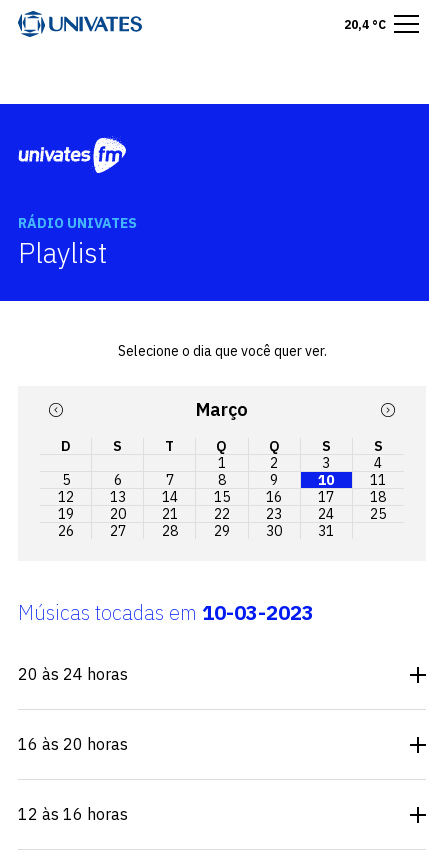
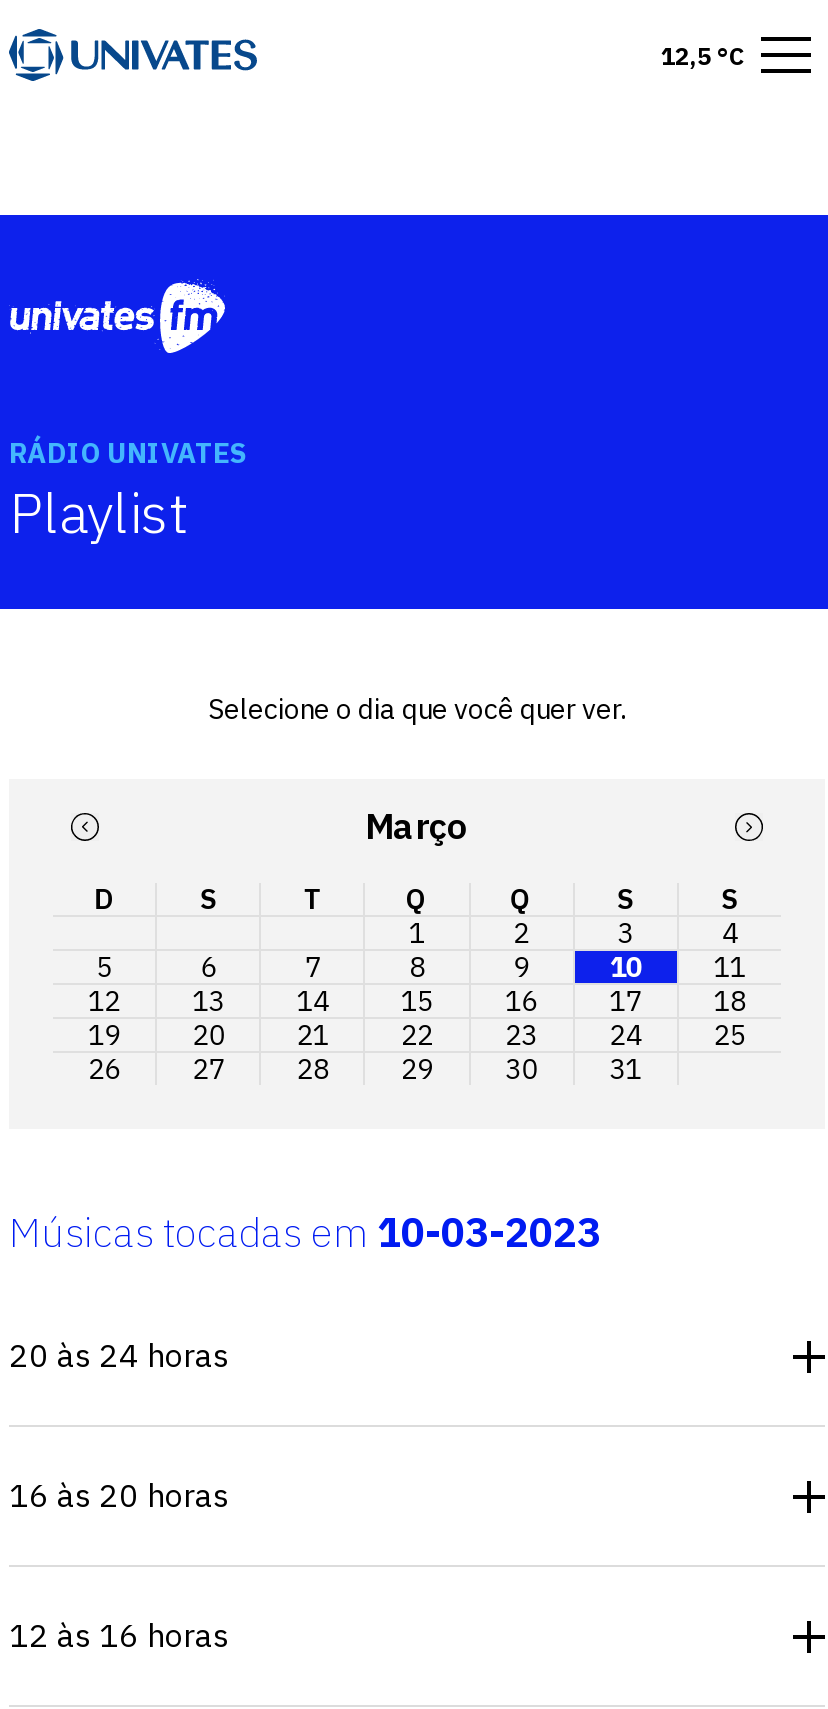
- 20,4 °C
+ 12,5 °C
